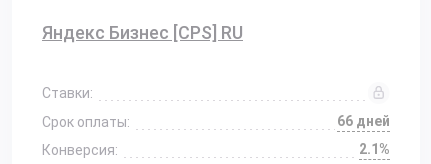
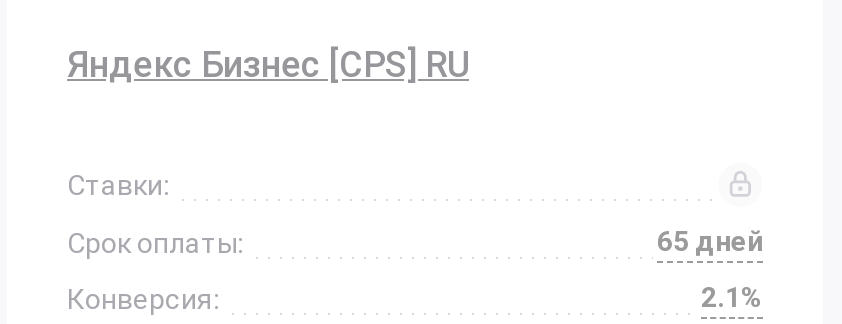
- 66 дней
+ 65 дней
